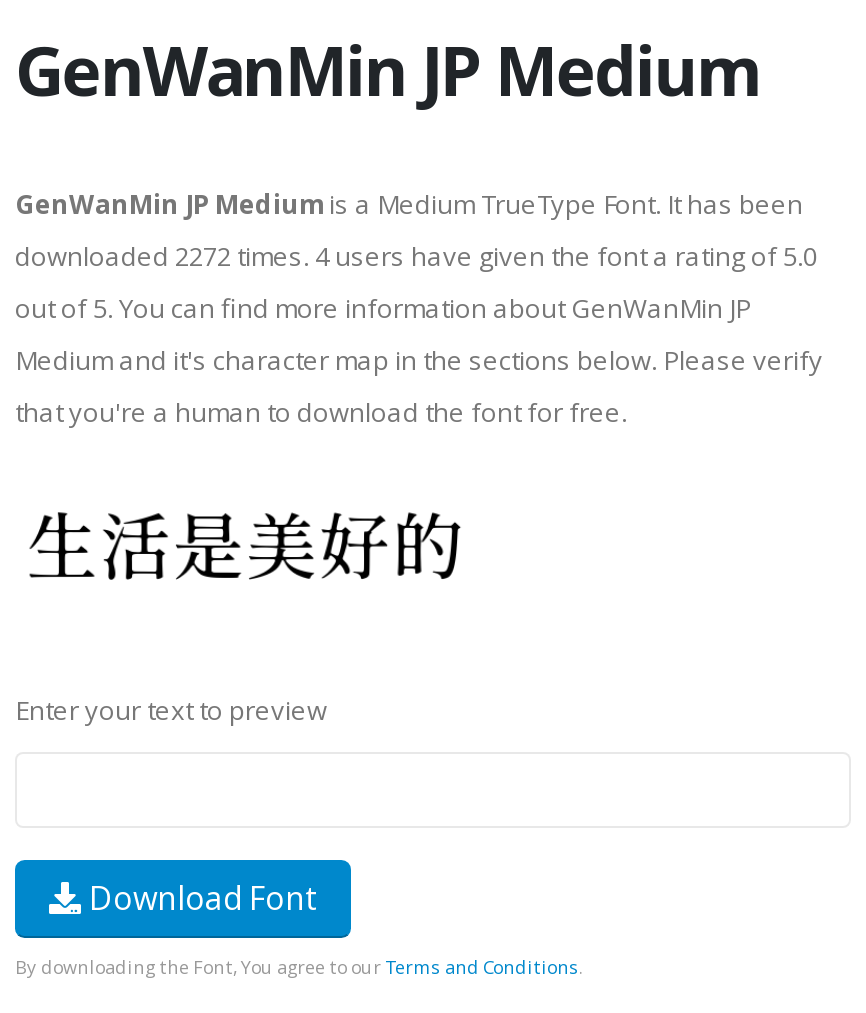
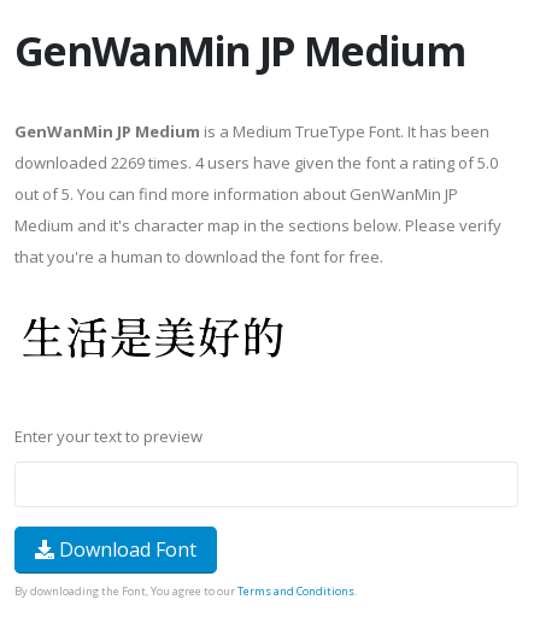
- downloaded 2272 times. 4 users have given the font a rating of 5.0
+ downloaded 2269 times. 4 users have given the font a rating of 5.0
